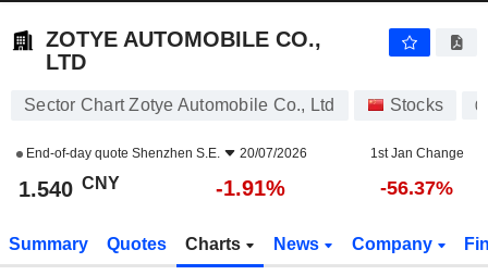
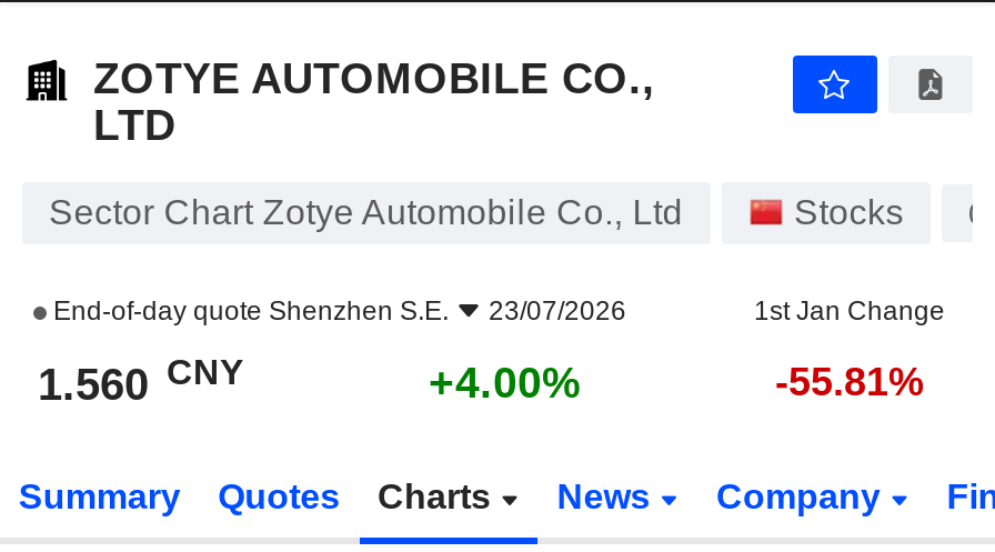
- End-of-day quote Shenzhen S.E. 20/07/2026
+ End-of-day quote Shenzhen S.E. 23/07/2026

- 1.540 CNY
+ 1.560 CNY

- -1.91%
+ +4.00%

- -56.37%
+ -55.81%
